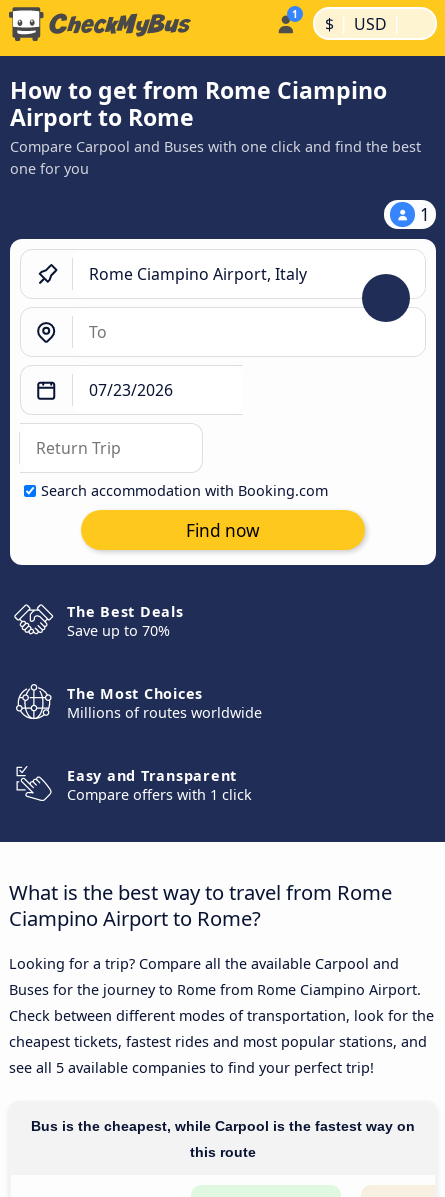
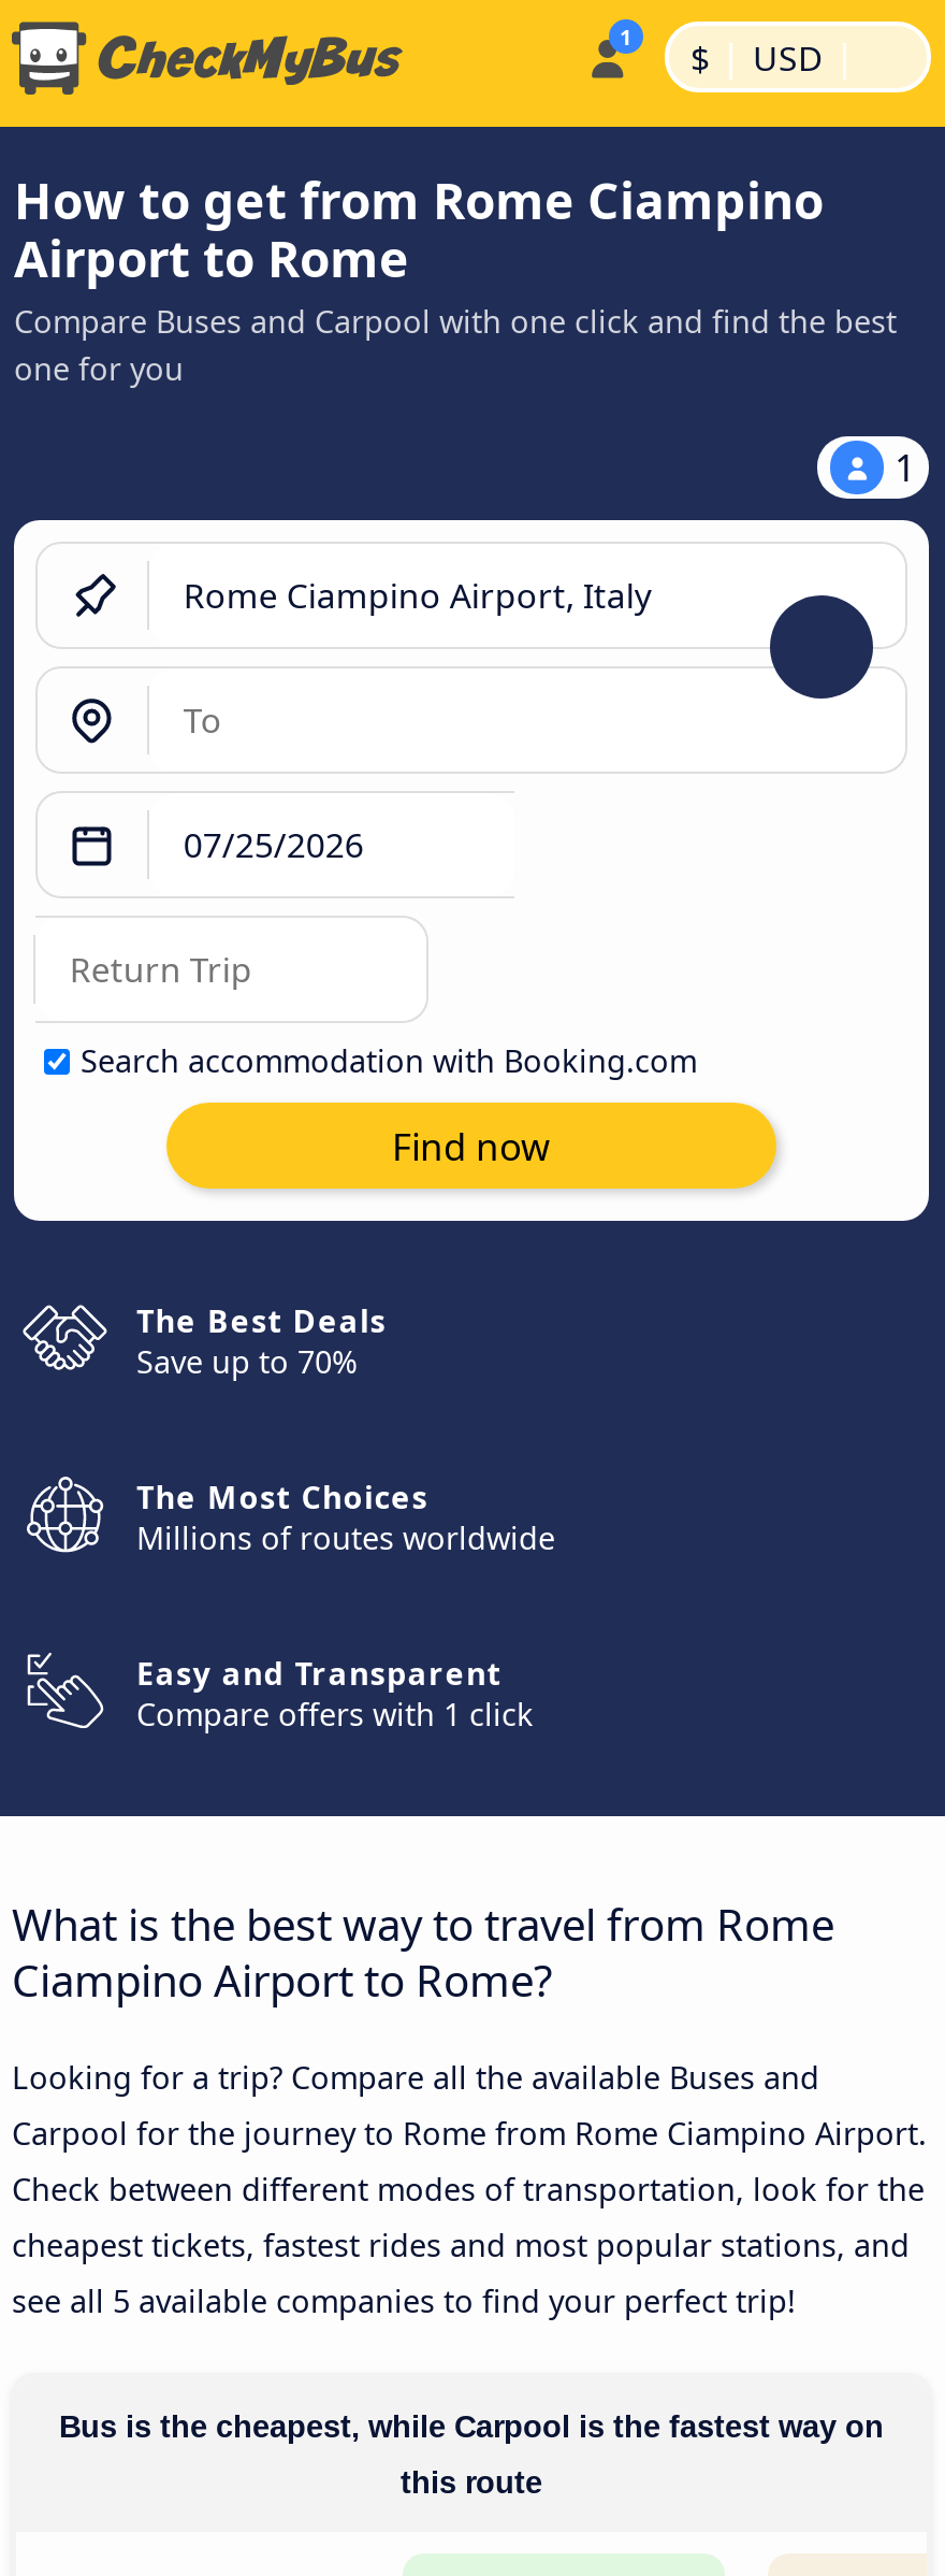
- Compare Carpool and Buses with one click and find the best
+ Compare Buses and Carpool with one click and find the best

- Looking for a trip? Compare all the available Carpool and
+ Looking for a trip? Compare all the available Buses and

- Buses for the journey to Rome from Rome Ciampino Airport.
+ Carpool for the journey to Rome from Rome Ciampino Airport.
